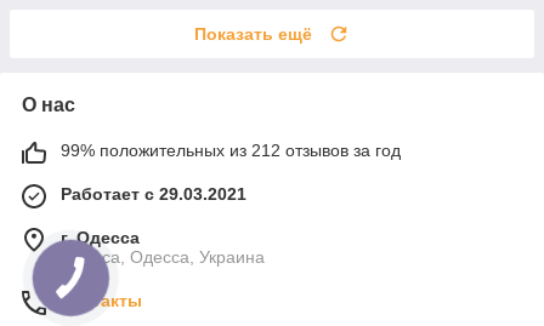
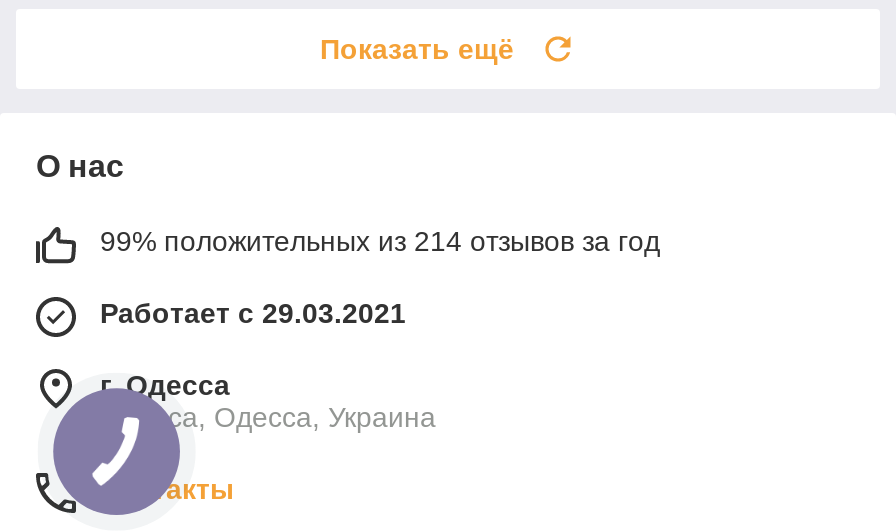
- 99% положительных из 212 отзывов за год
+ 99% положительных из 214 отзывов за год
